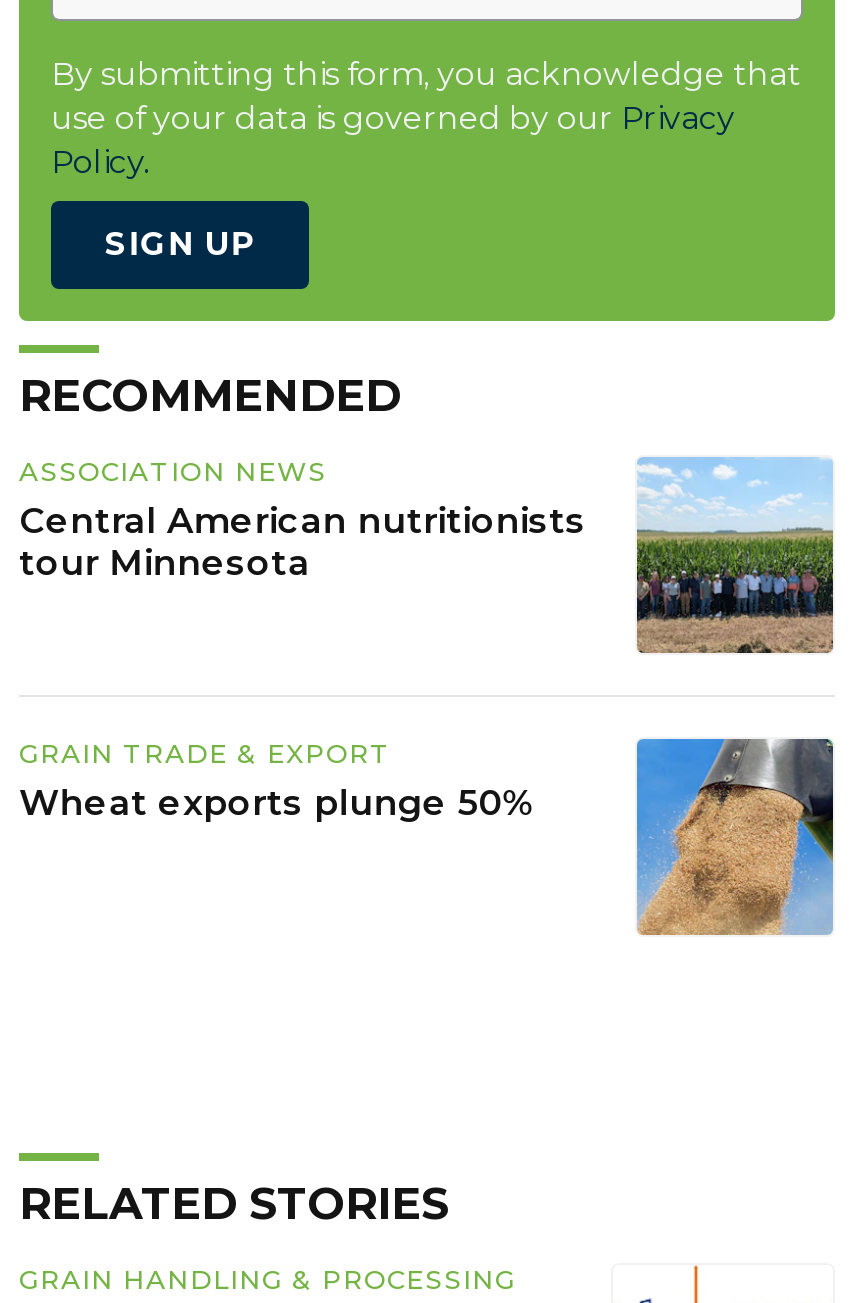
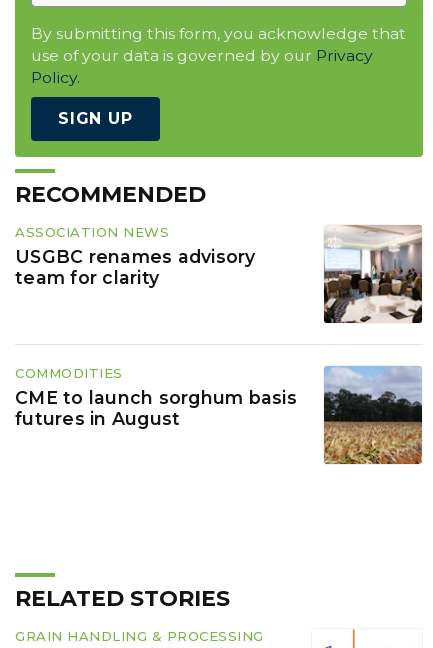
- [image]
+ [image]

- Central American nutritionists
- tour Minnesota
+ USGBC renames advisory
+ team for clarity

- GRAIN TRADE & EXPORT
- Wheat exports plunge 50%
+ COMMODITIES
+ CME to launch sorghum basis
+ futures in August

- [image]
+ [image]
